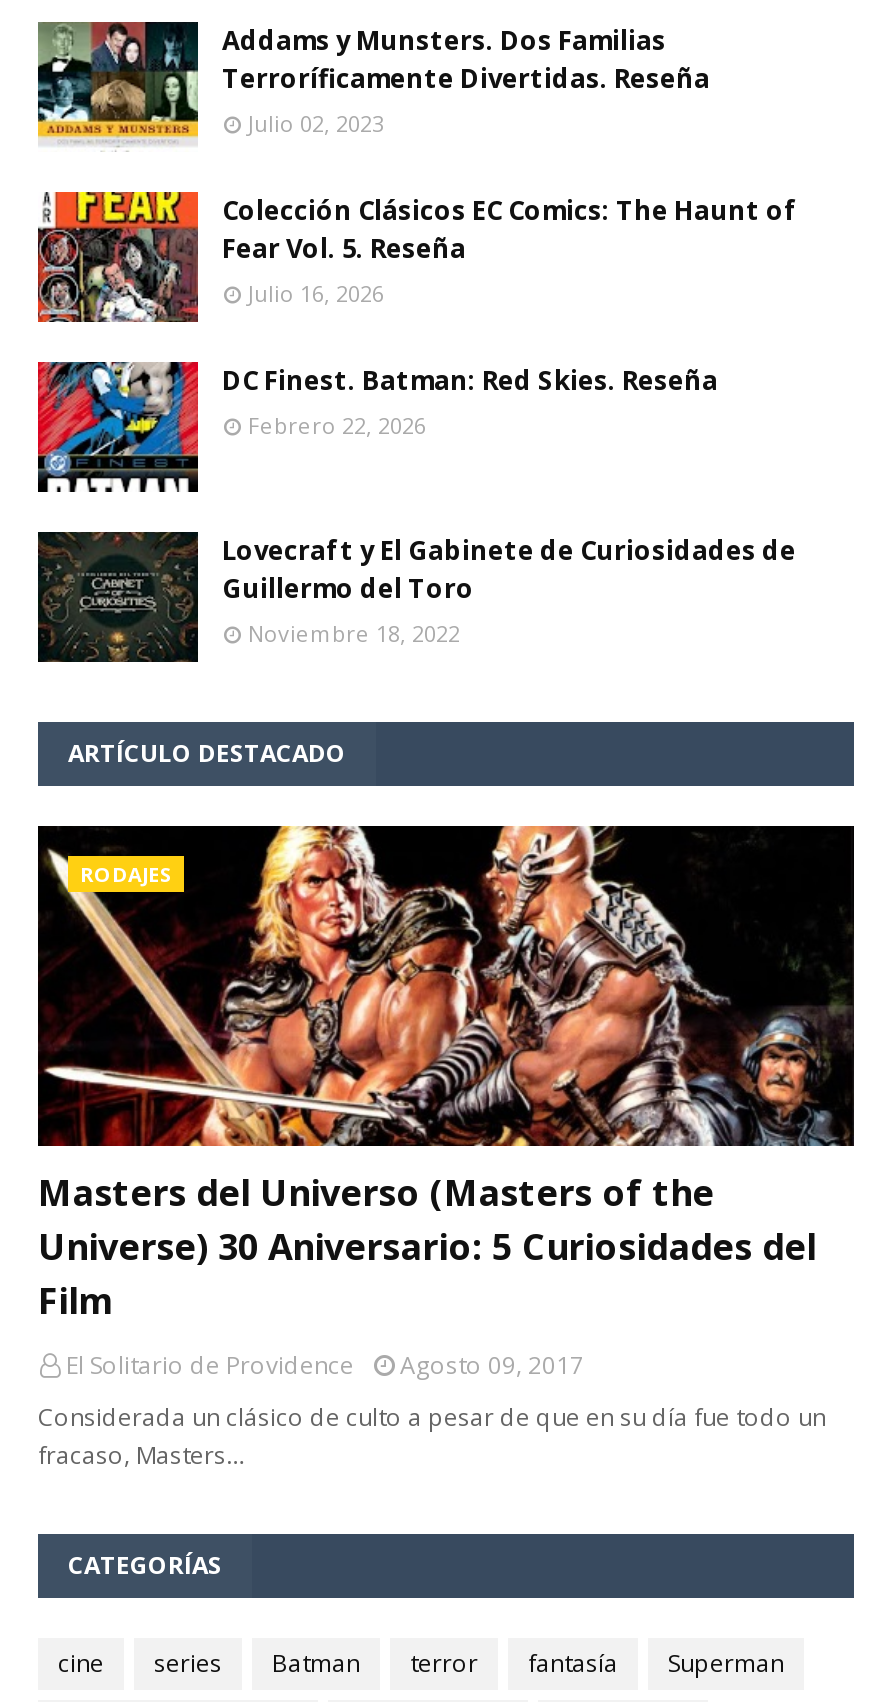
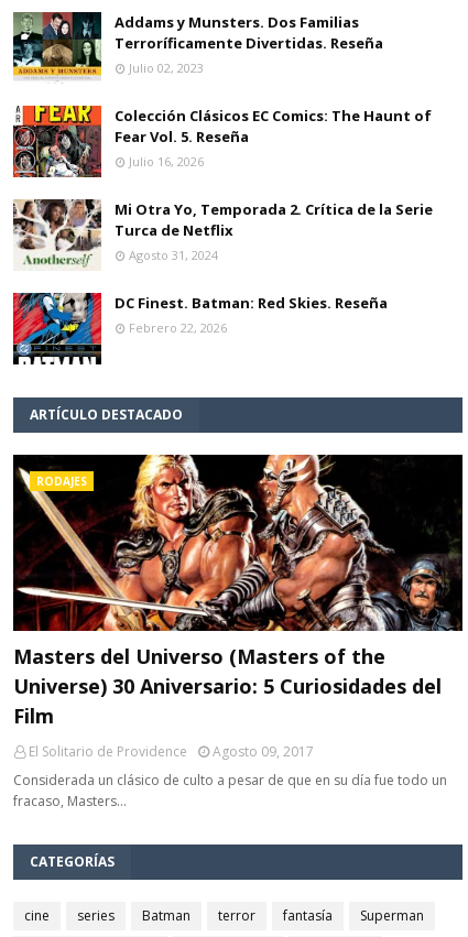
+ [image]
+ Mi Otra Yo, Temporada 2. Crítica de la Serie
+ Turca de Netflix
+ Agosto 31, 2024

moved down: [image] | DC Finest. Batman: Red Skies. Reseña | Febrero 22, 2026

- [image]
- Lovecraft y El Gabinete de Curiosidades de
- Guillermo del Toro
- Noviembre 18, 2022
